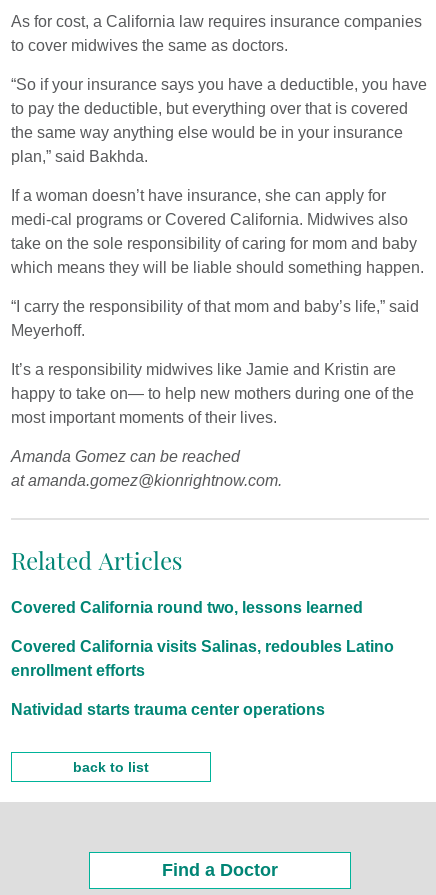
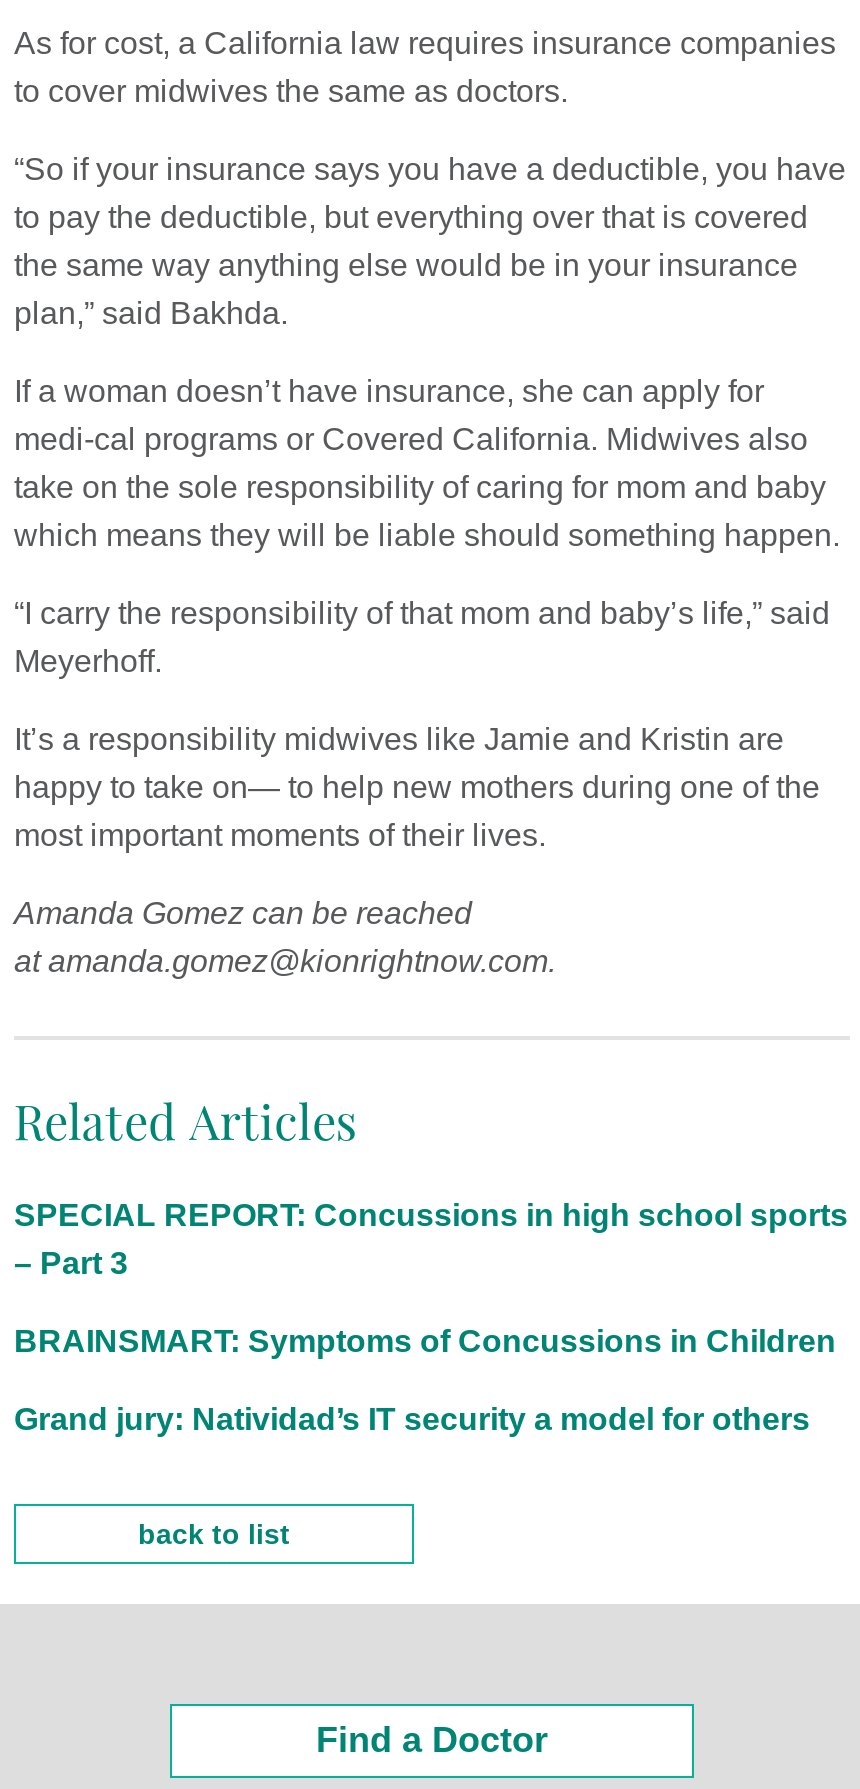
- Covered California round two, lessons learned
+ SPECIAL REPORT: Concussions in high school sports
+ – Part 3

- Covered California visits Salinas, redoubles Latino
- enrollment efforts
+ BRAINSMART: Symptoms of Concussions in Children

- Natividad starts trauma center operations
+ Grand jury: Natividad’s IT security a model for others
